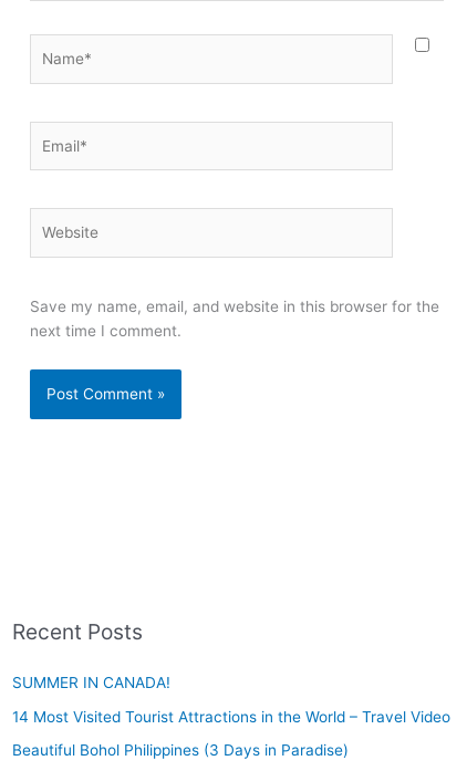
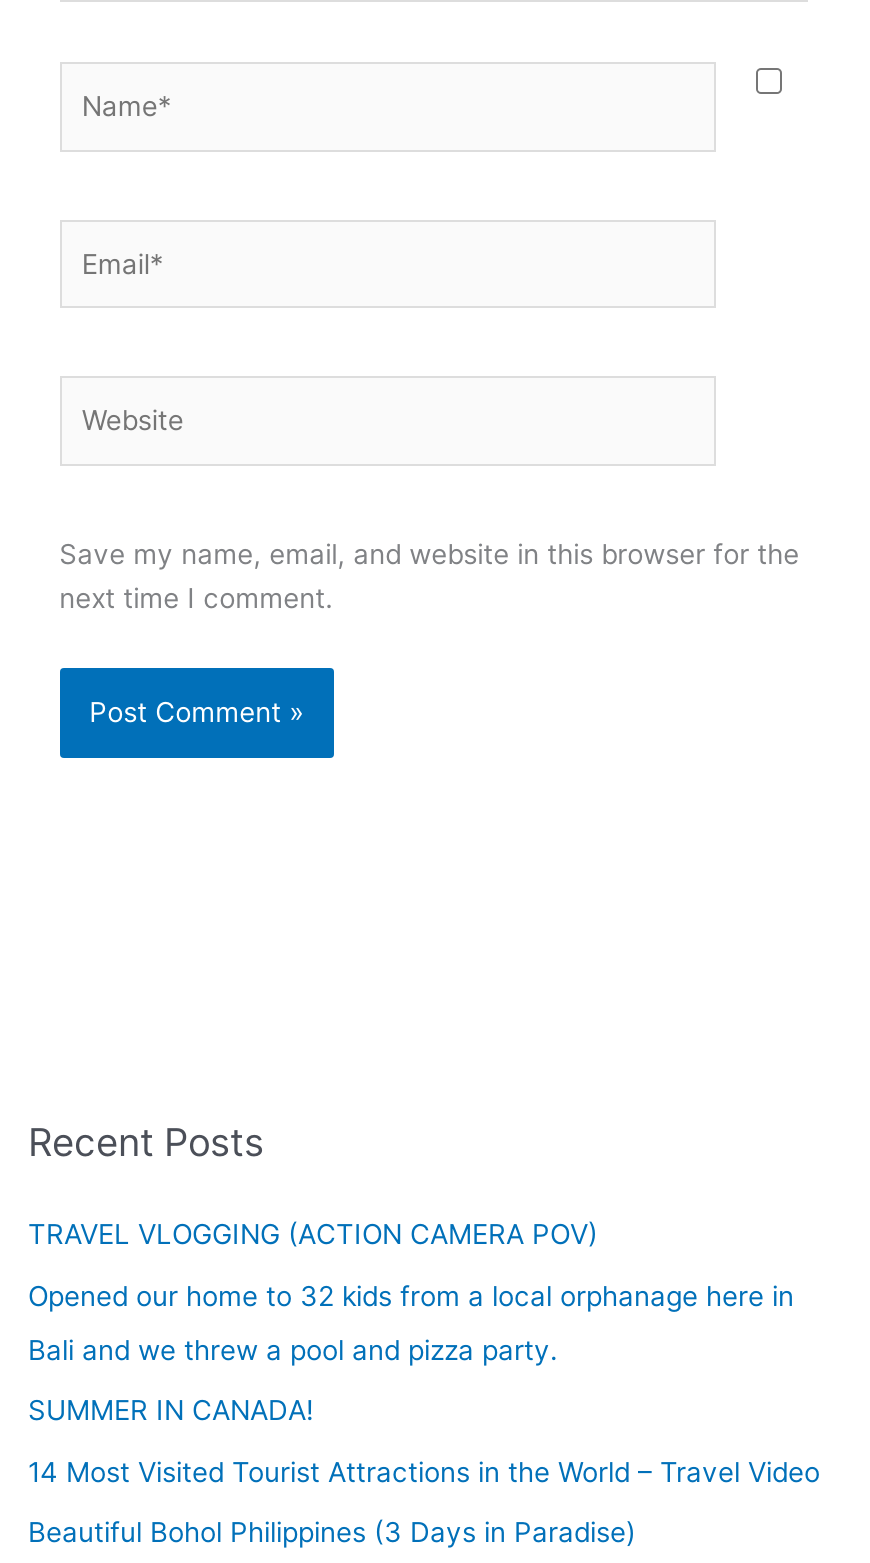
+ TRAVEL VLOGGING (ACTION CAMERA POV)
+ Opened our home to 32 kids from a local orphanage here in
+ Bali and we threw a pool and pizza party.
